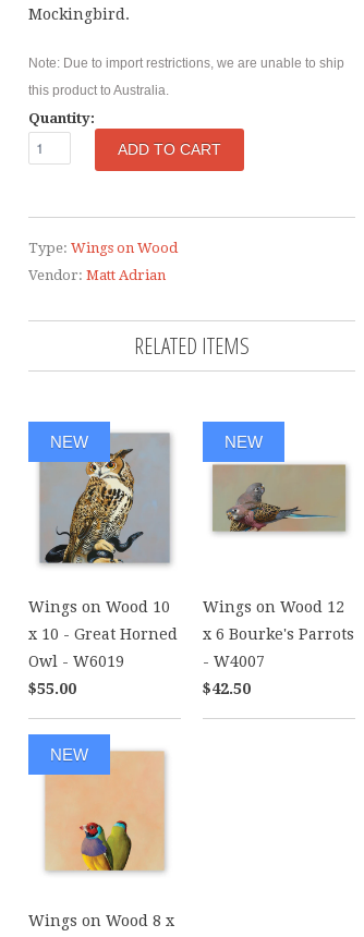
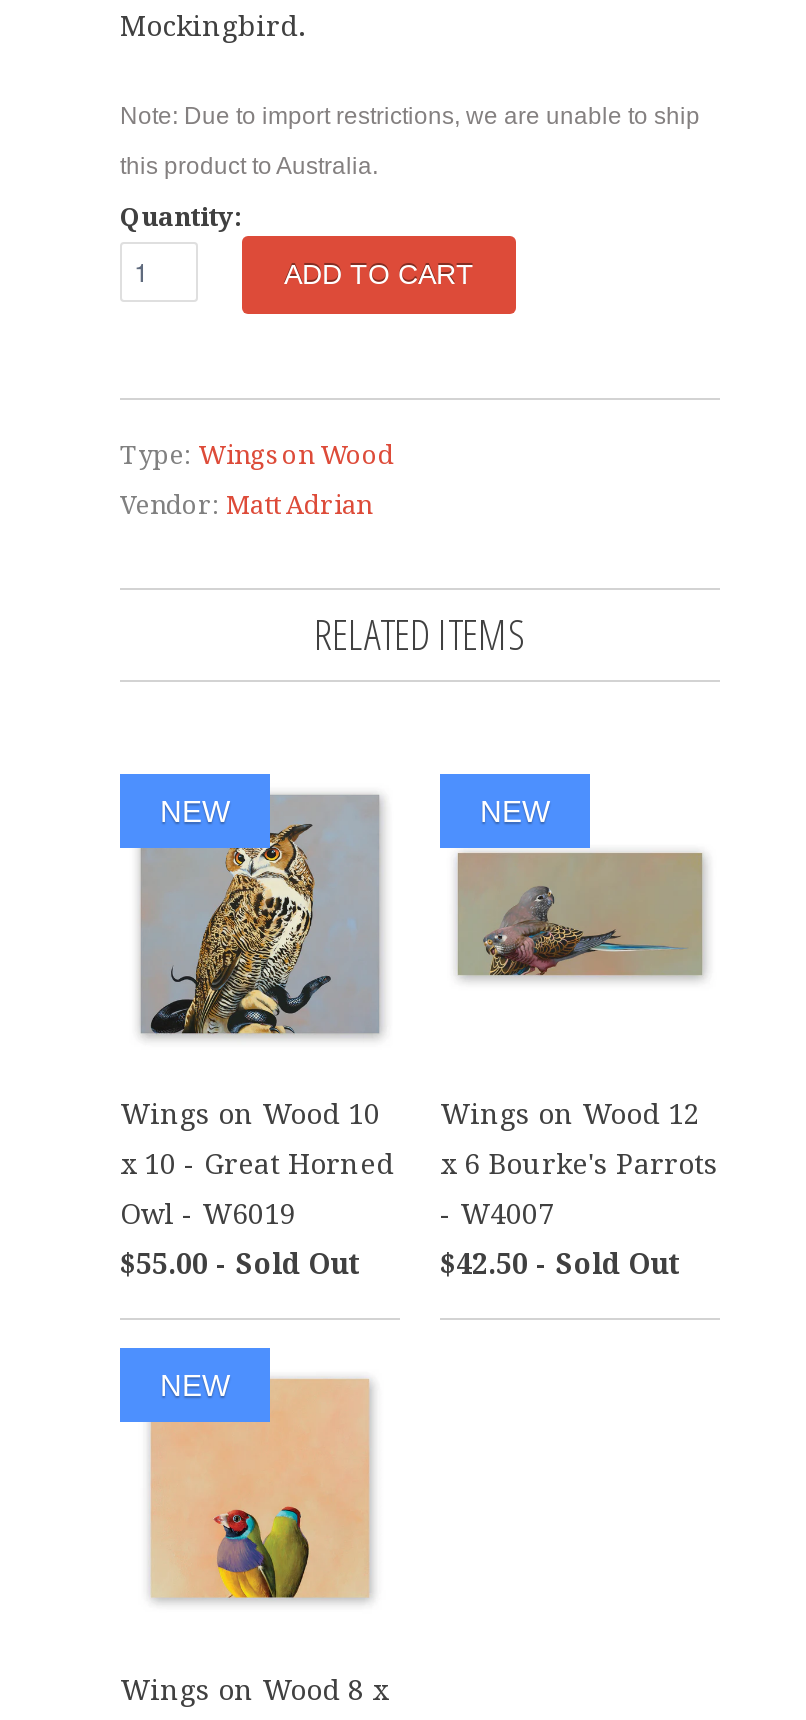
- $55.00
+ $55.00 - Sold Out

- $42.50
+ $42.50 - Sold Out
